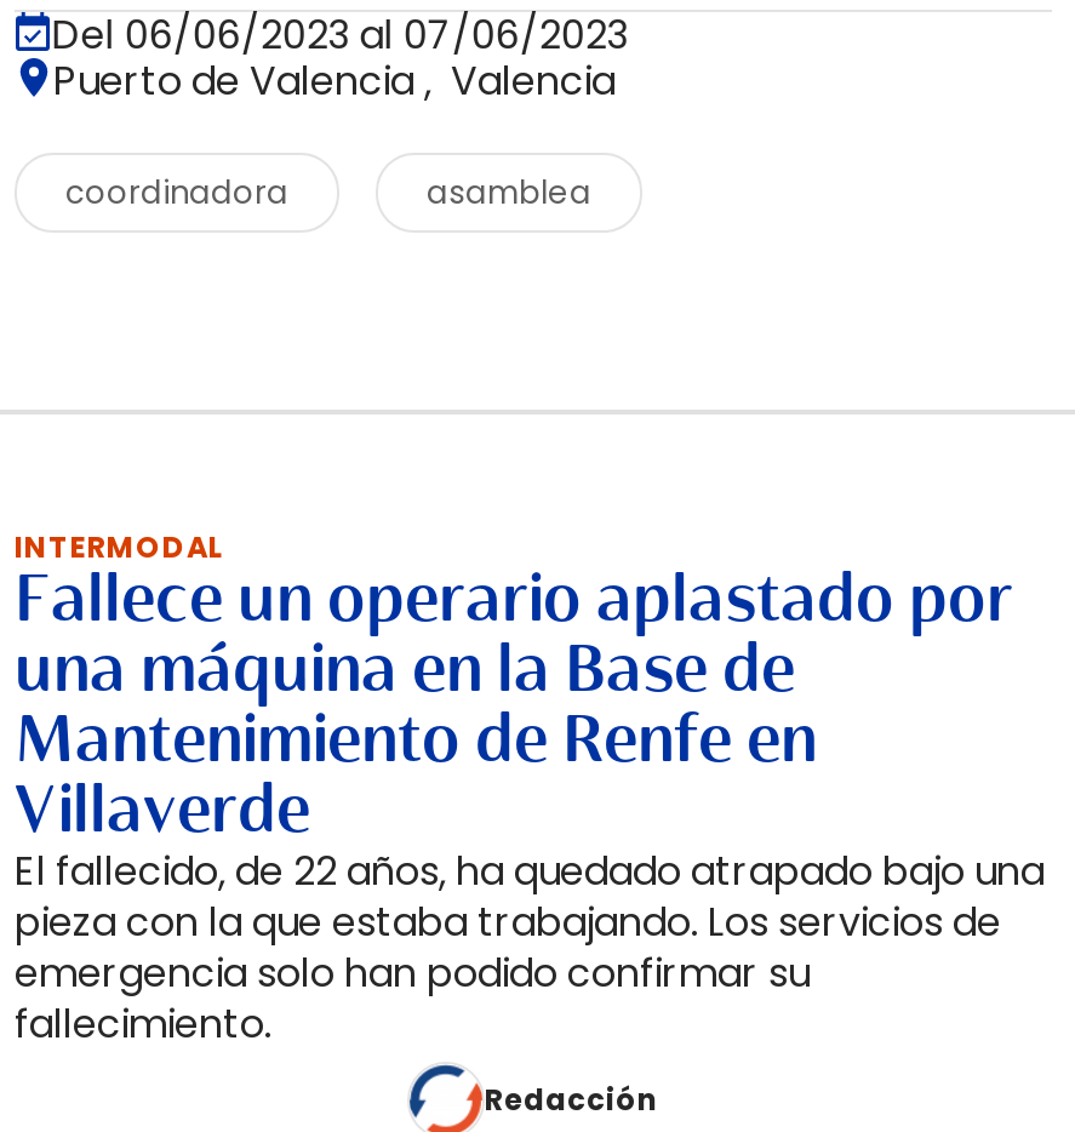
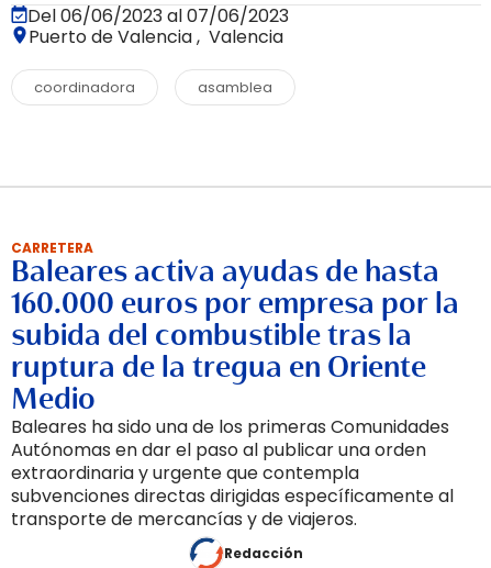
- INTERMODAL
- Fallece un operario aplastado por
- una máquina en la Base de
- Mantenimiento de Renfe en
- Villaverde
- El fallecido, de 22 años, ha quedado atrapado bajo una
- pieza con la que estaba trabajando. Los servicios de
- emergencia solo han podido confirmar su
- fallecimiento.
+ CARRETERA
+ Baleares activa ayudas de hasta
+ 160.000 euros por empresa por la
+ subida del combustible tras la
+ ruptura de la tregua en Oriente
+ Medio
+ Baleares ha sido una de los primeras Comunidades
+ Autónomas en dar el paso al publicar una orden
+ extraordinaria y urgente que contempla
+ subvenciones directas dirigidas específicamente al
+ transporte de mercancías y de viajeros.
